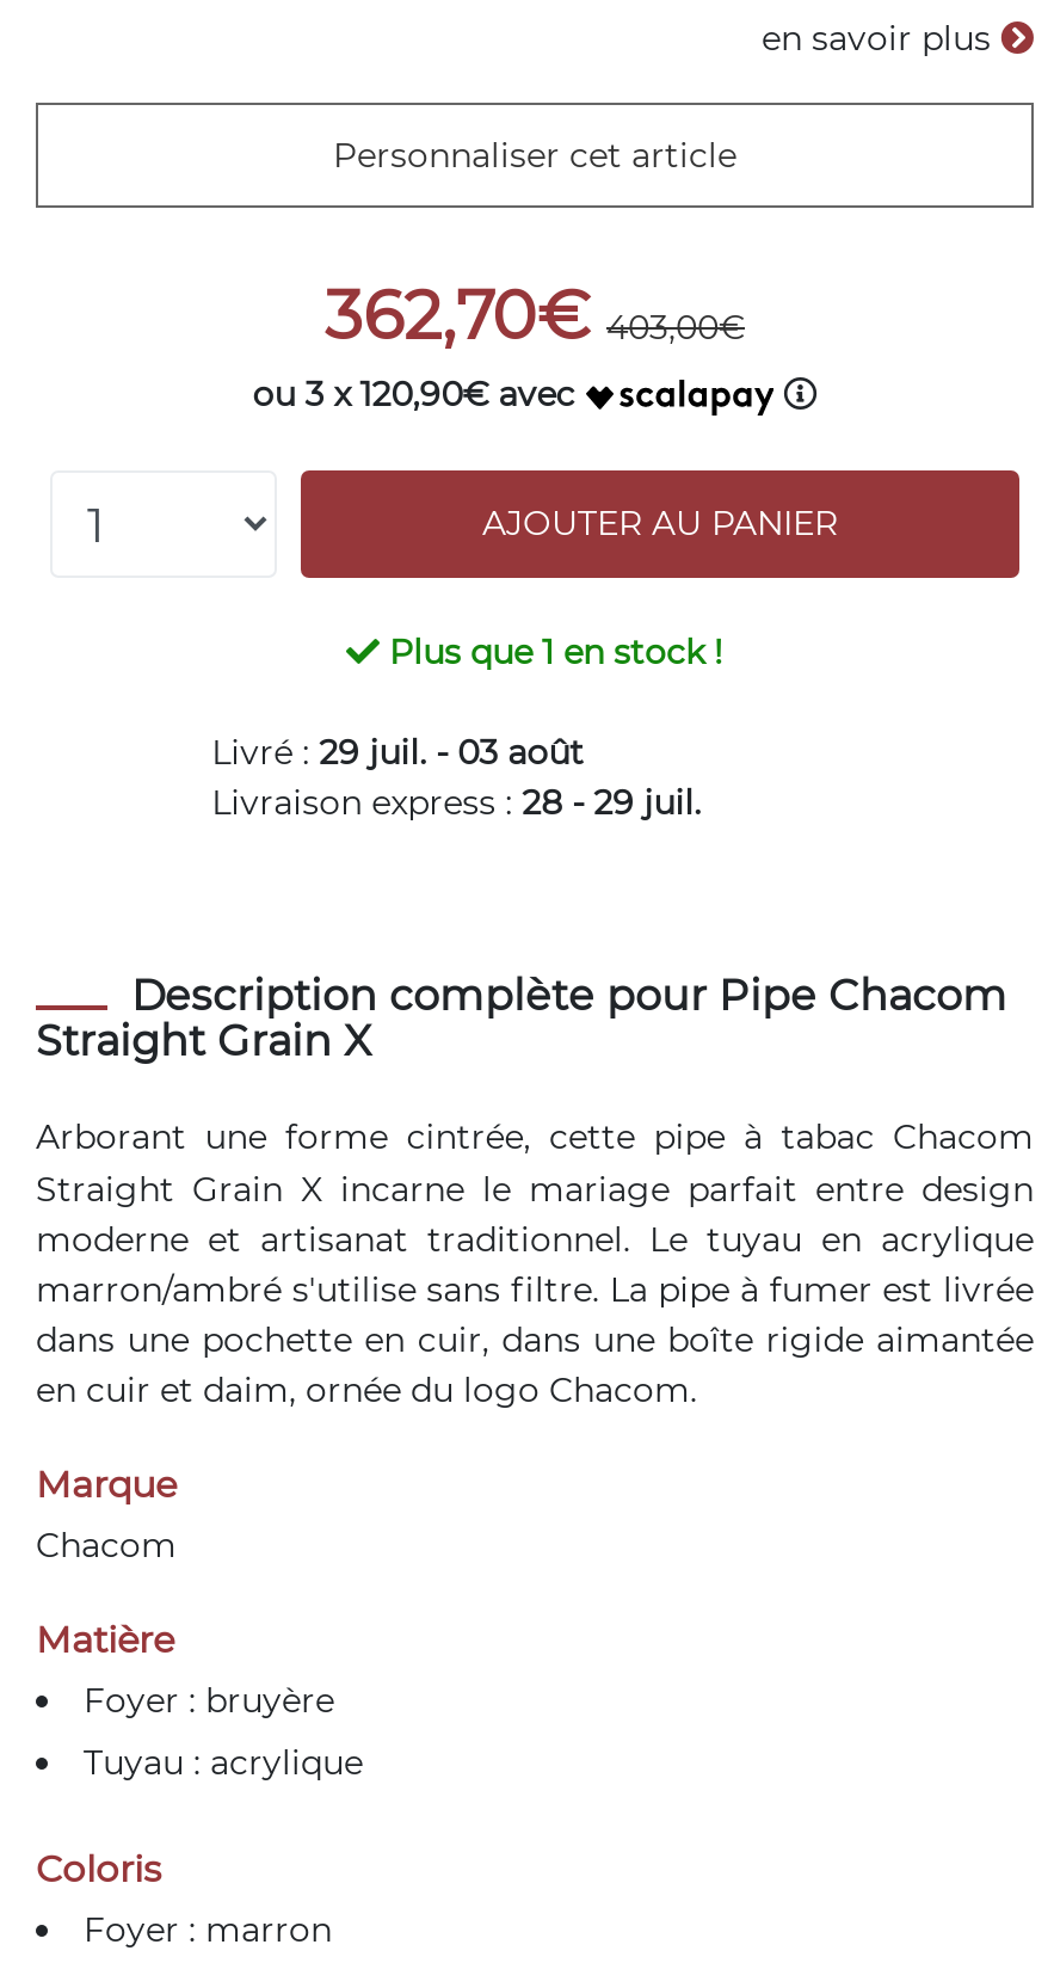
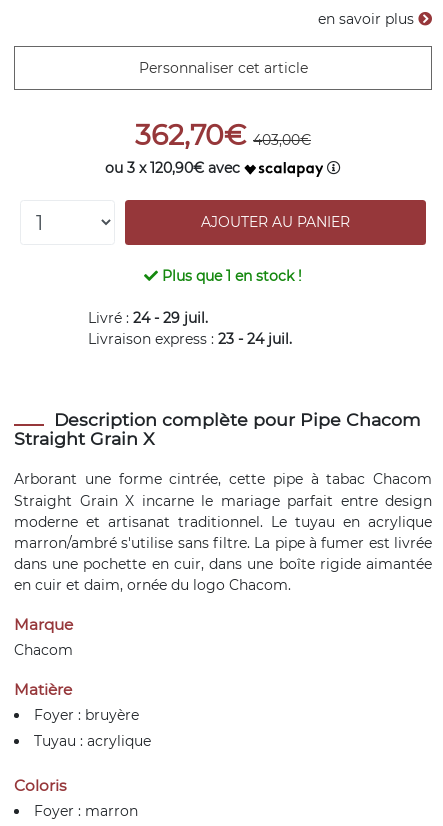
- Livré : 29 juil. - 03 août
- Livraison express : 28 - 29 juil.
+ Livré : 24 - 29 juil.
+ Livraison express : 23 - 24 juil.
